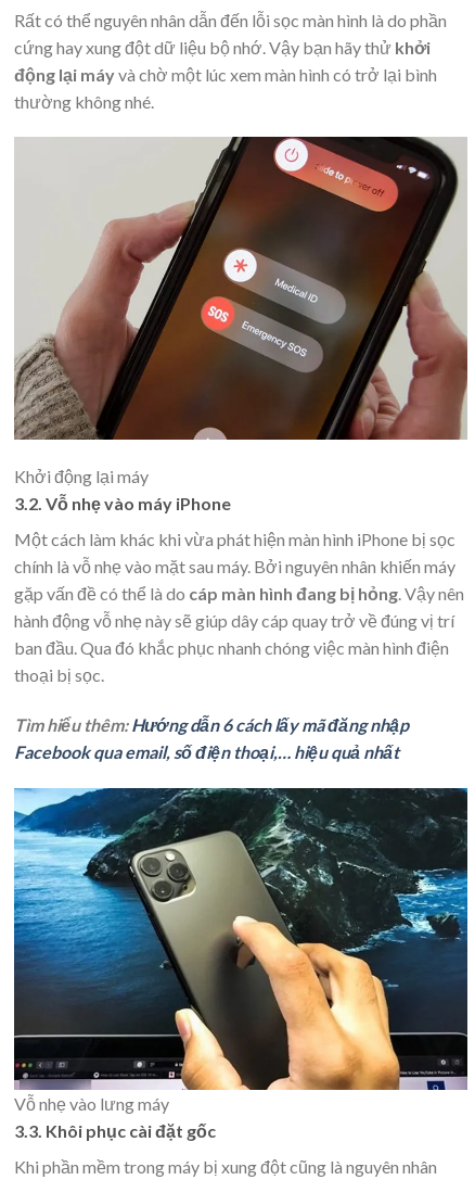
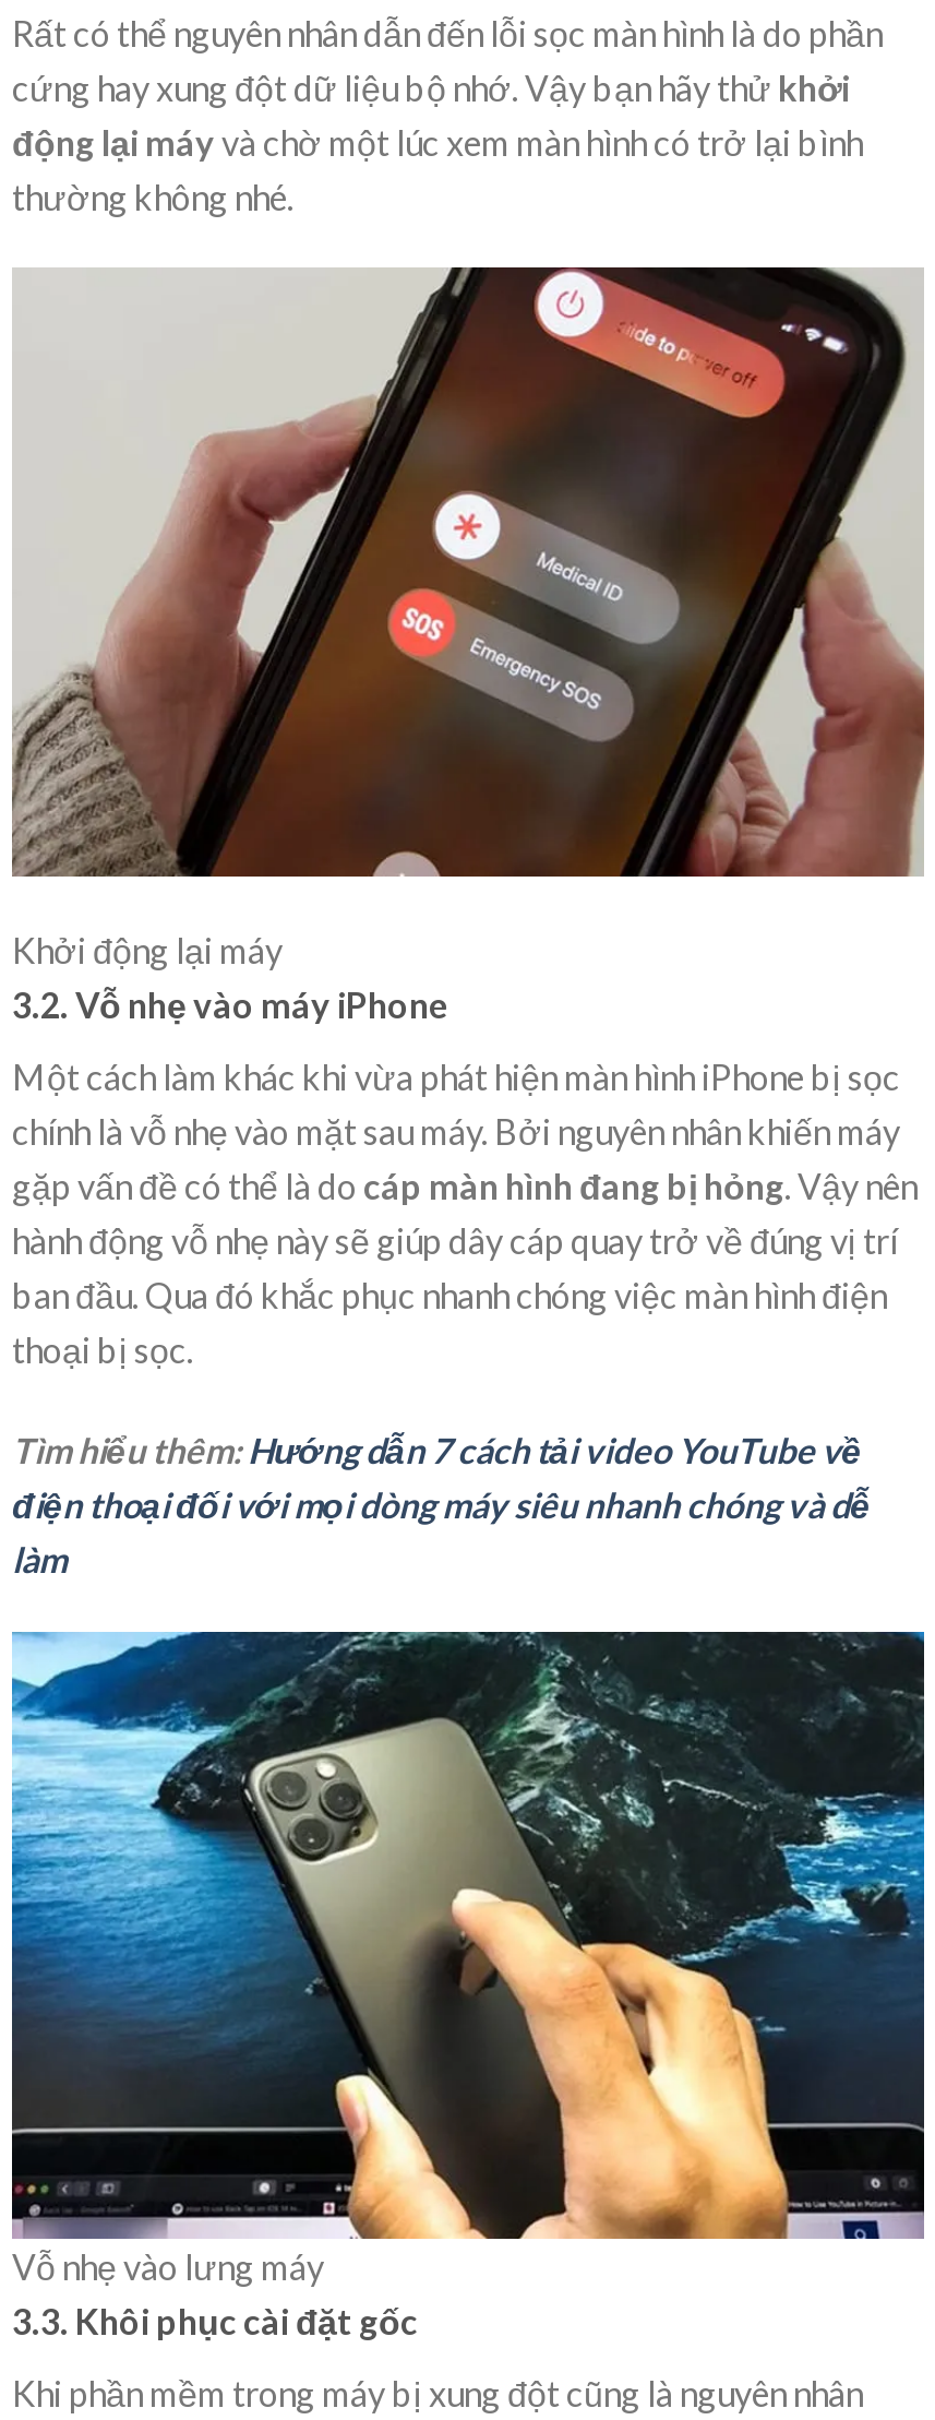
- Tìm hiểu thêm: Hướng dẫn 6 cách lấy mã đăng nhập
- Facebook qua email, số điện thoại,… hiệu quả nhất
+ Tìm hiểu thêm: Hướng dẫn 7 cách tải video YouTube về
+ điện thoại đối với mọi dòng máy siêu nhanh chóng và dễ
+ làm
